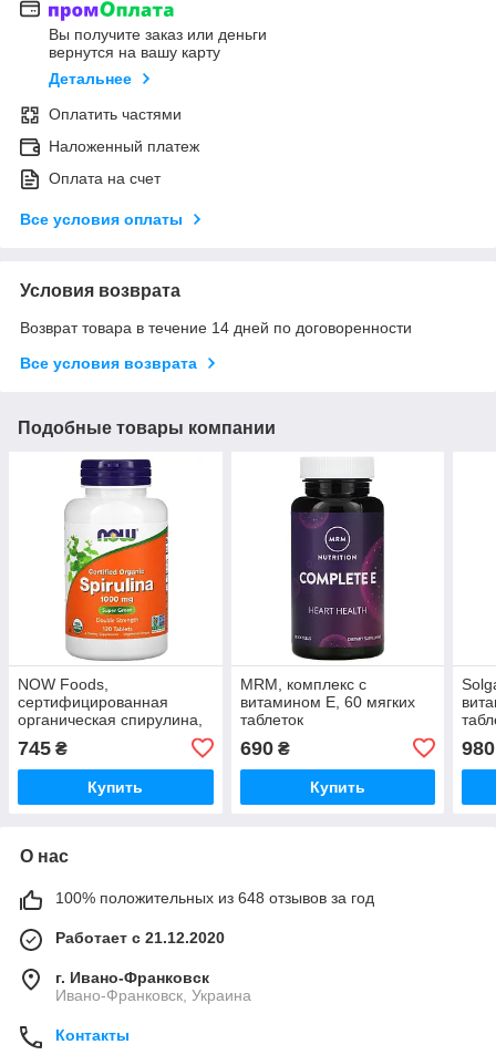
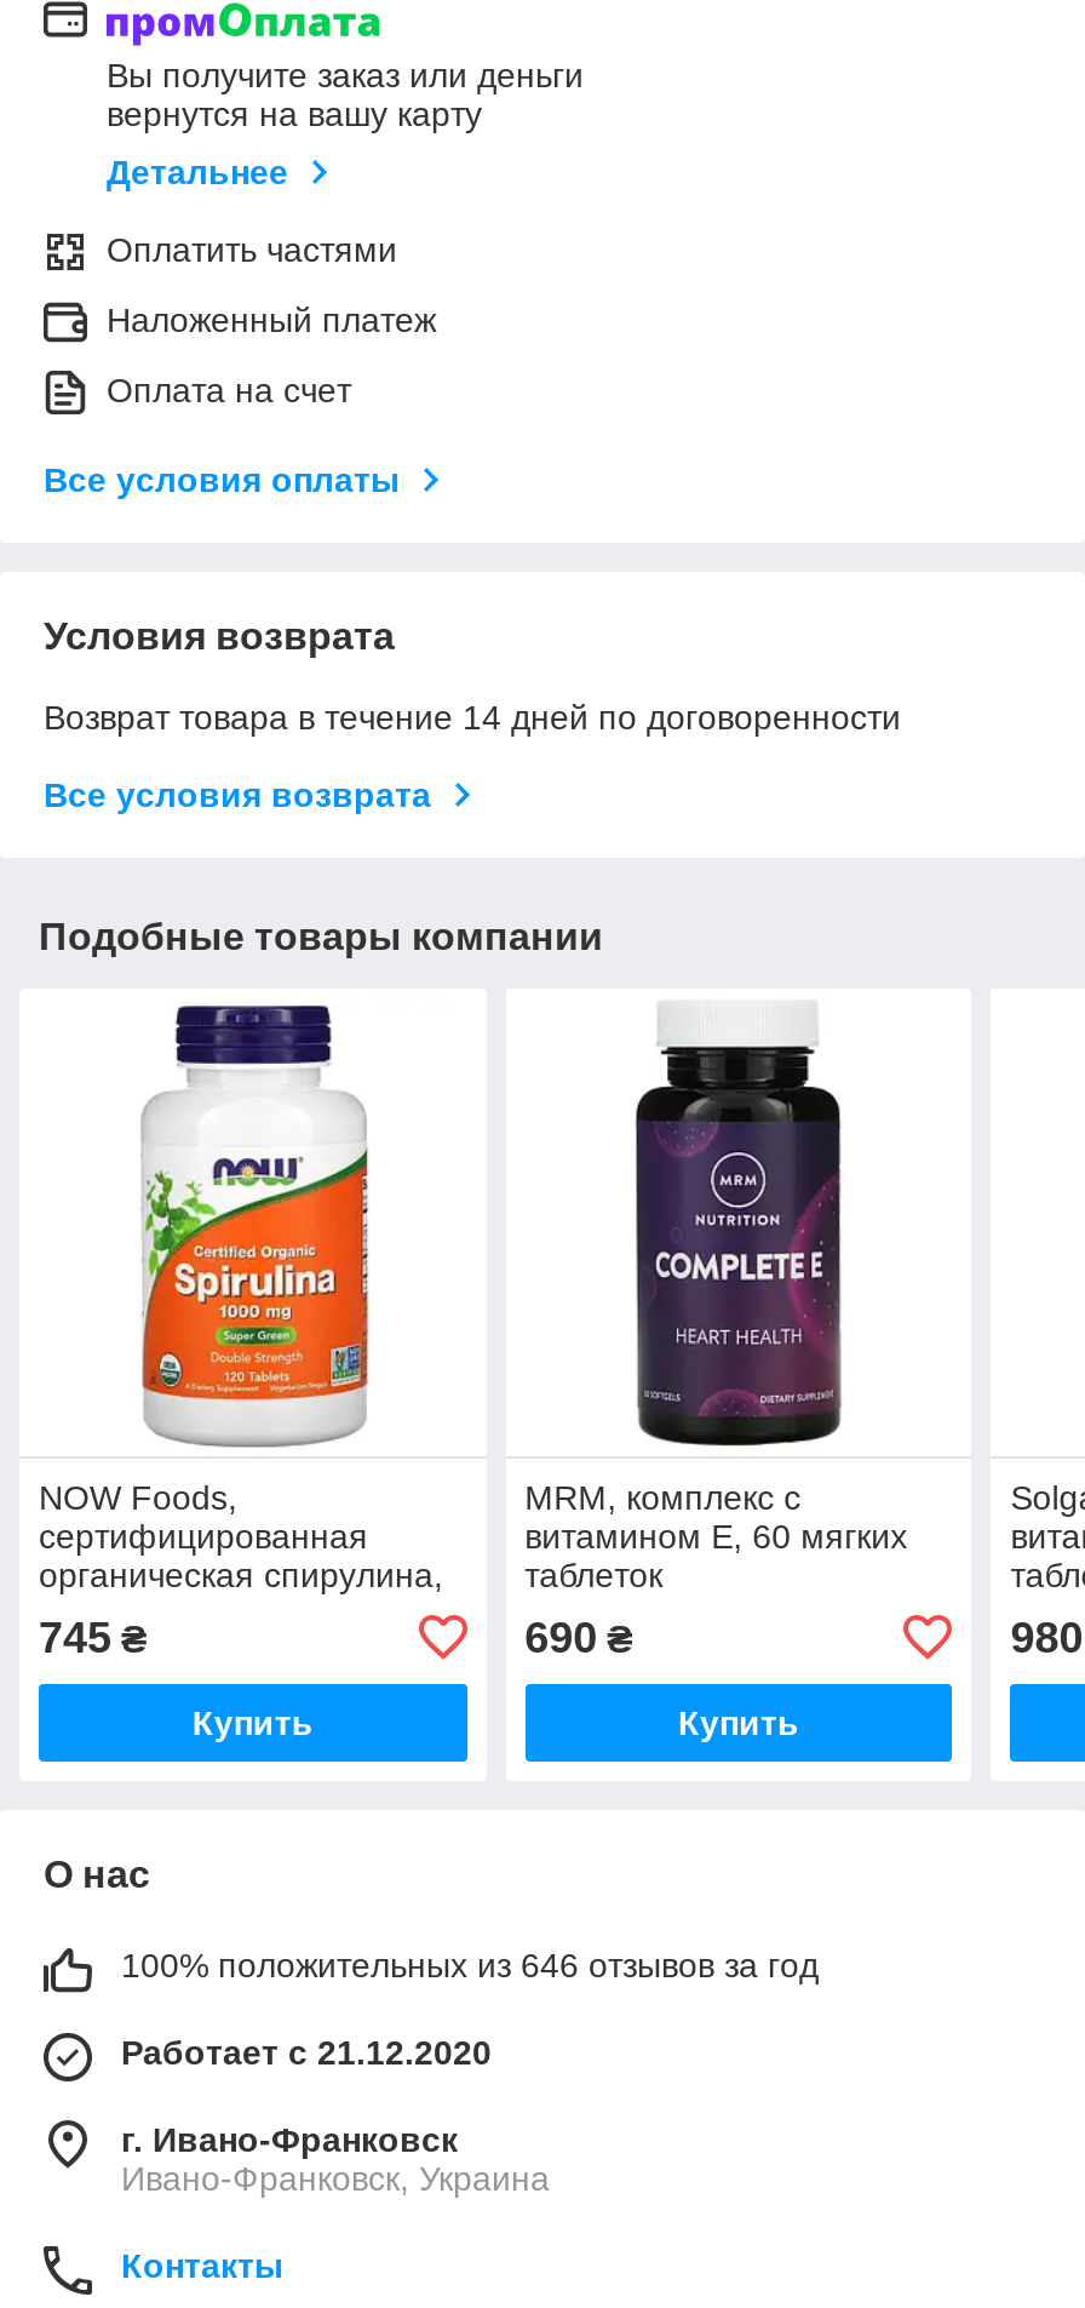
- 100% положительных из 648 отзывов за год
+ 100% положительных из 646 отзывов за год
